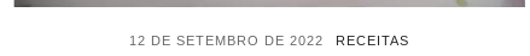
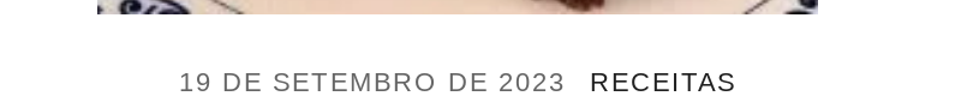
- 12 DE SETEMBRO DE 2022
+ 19 DE SETEMBRO DE 2023
